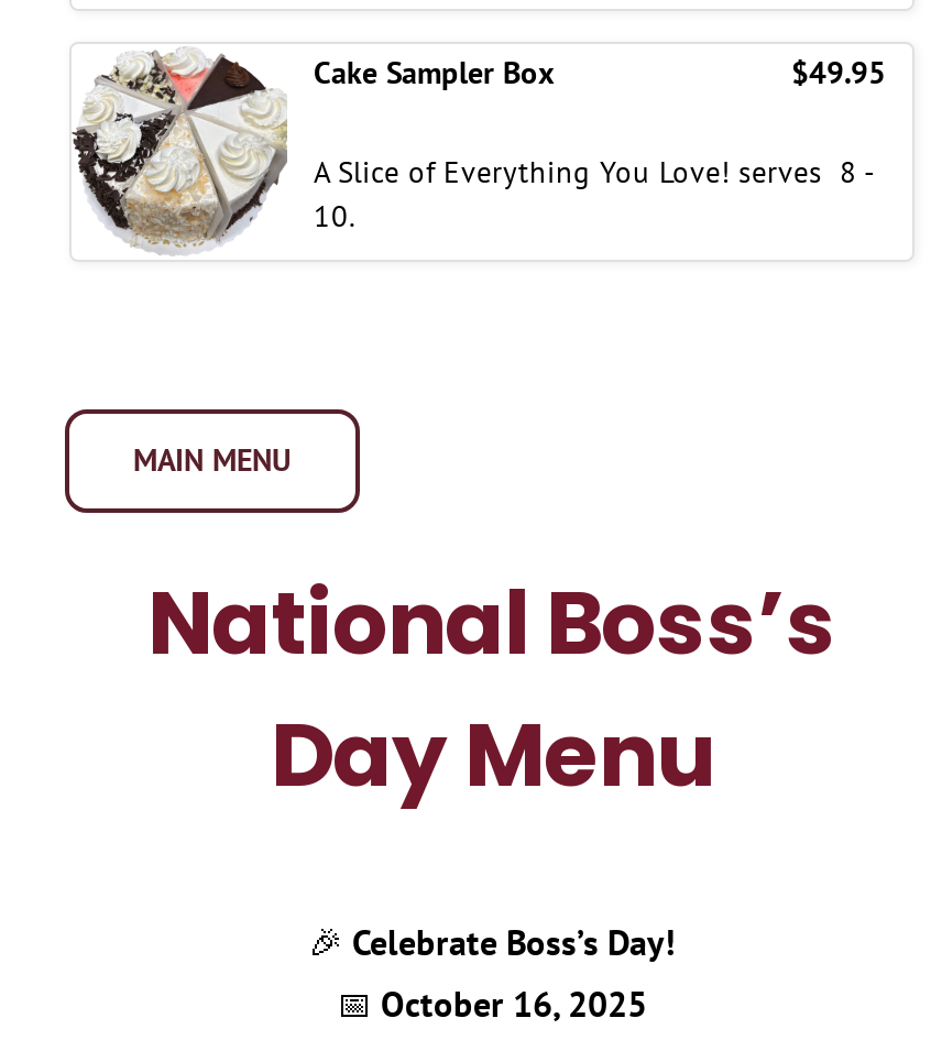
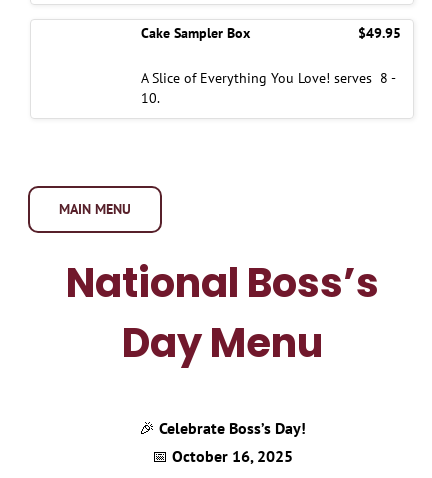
- [image]
